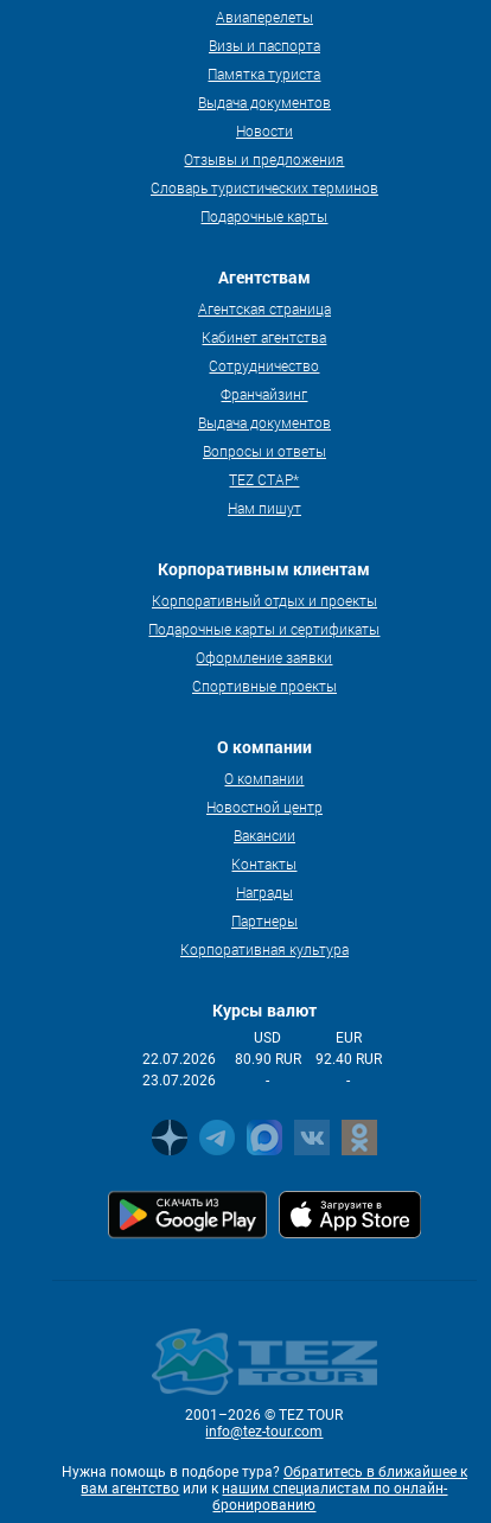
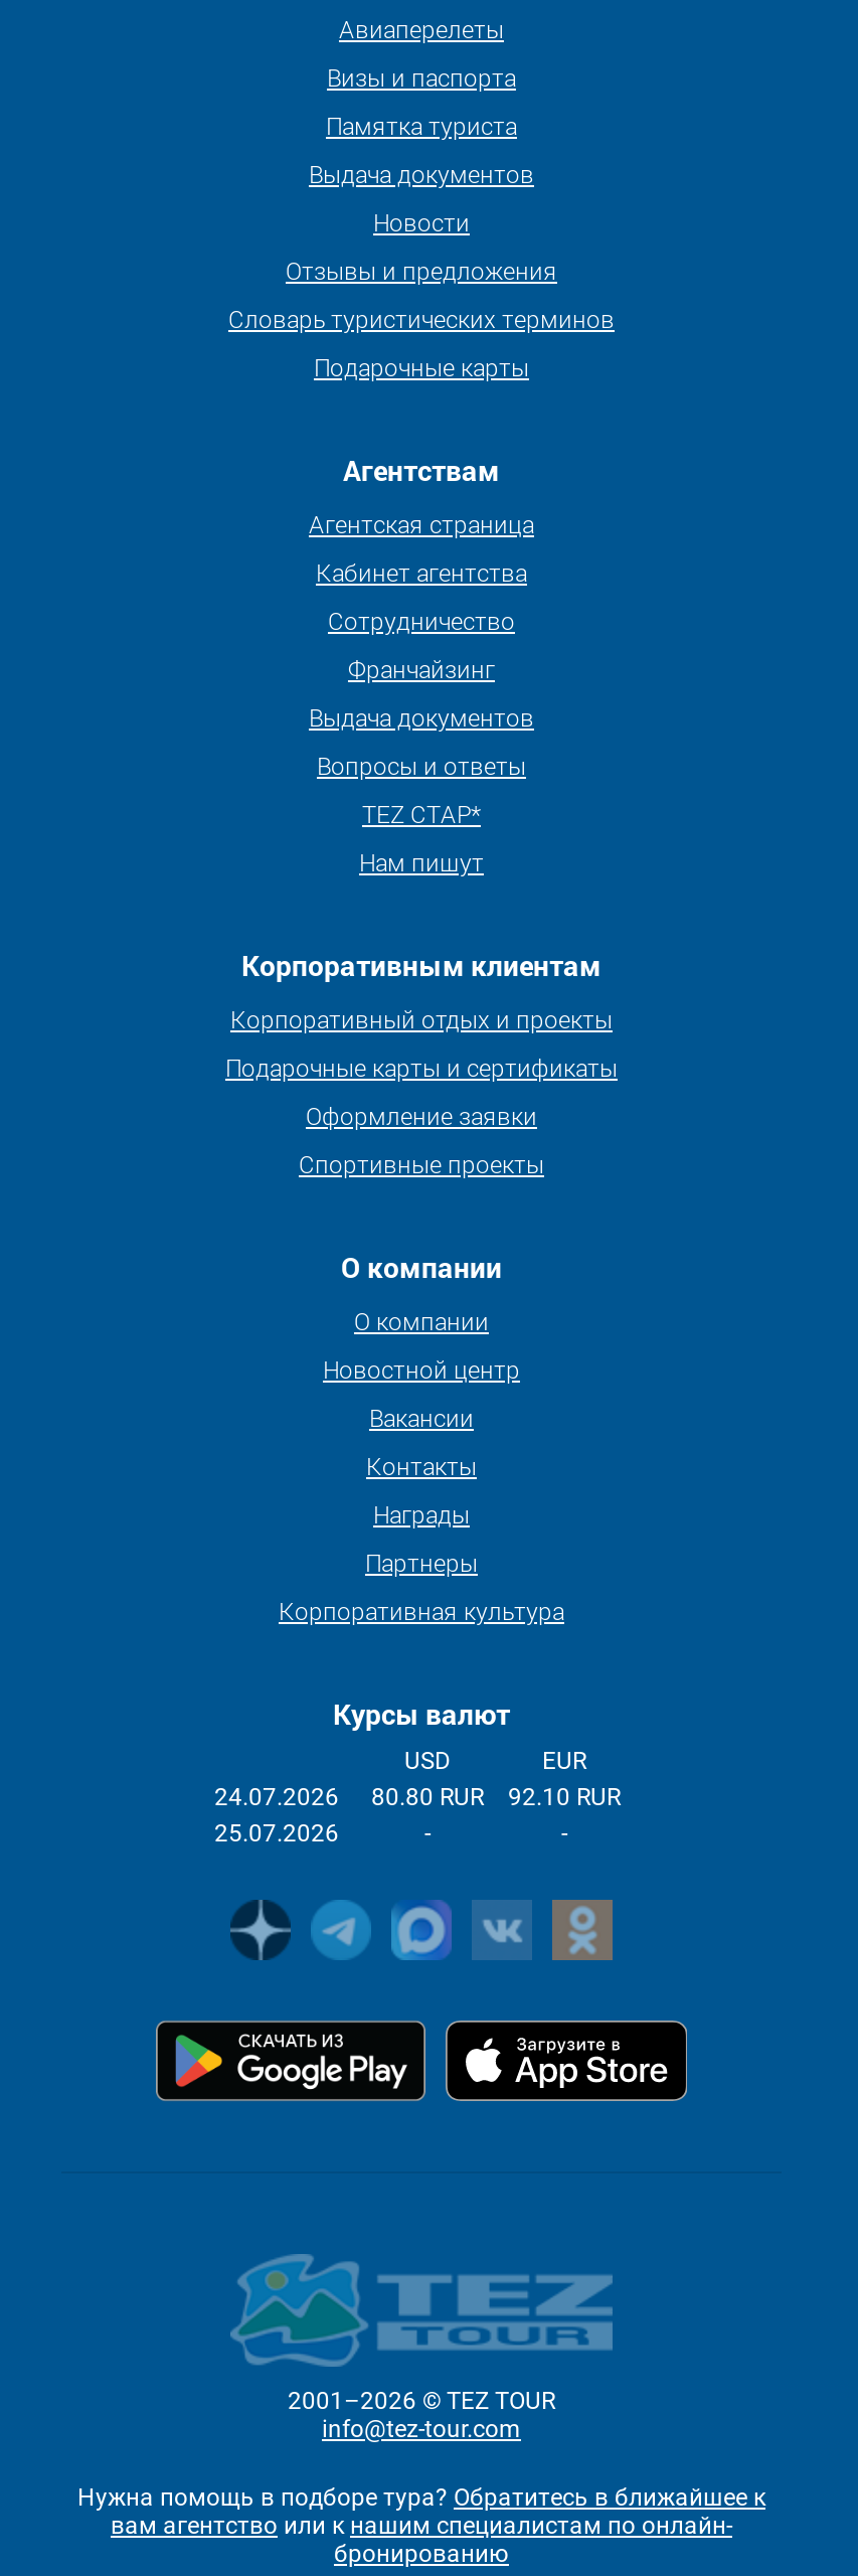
- 22.07.2026
+ 24.07.2026

- 80.90 RUR
+ 80.80 RUR

- 92.40 RUR
+ 92.10 RUR

- 23.07.2026
+ 25.07.2026
